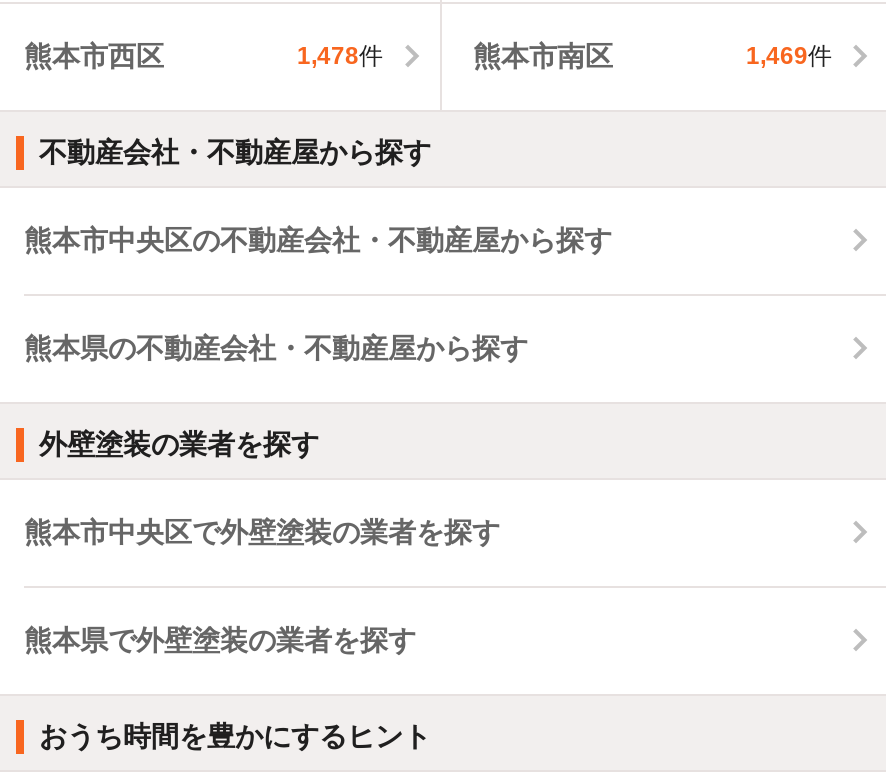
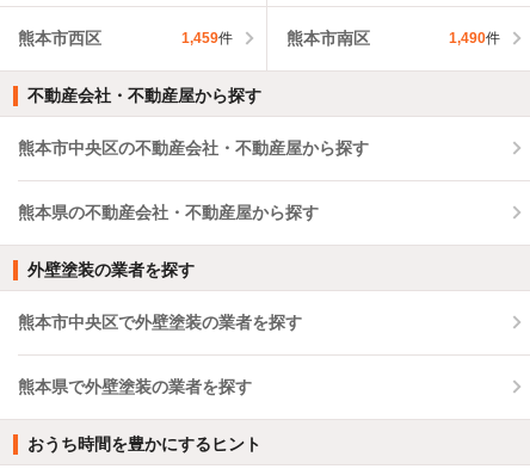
- 1,478件
+ 1,459件

- 1,469件
+ 1,490件
